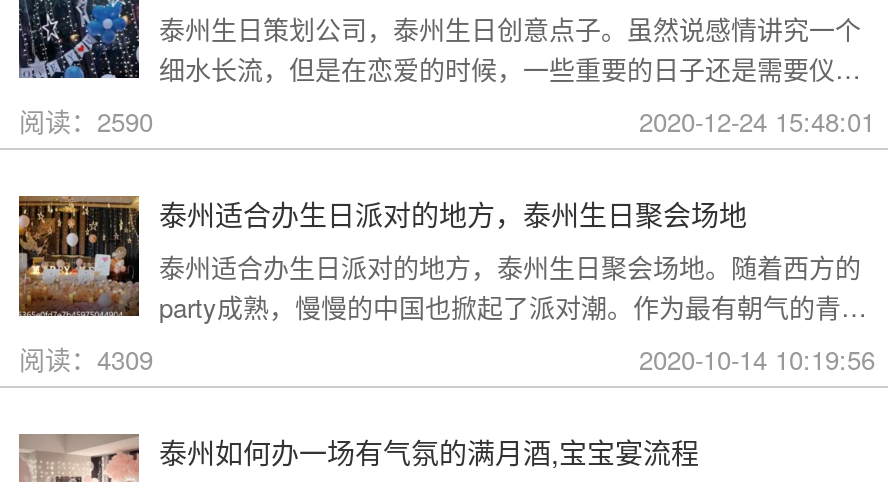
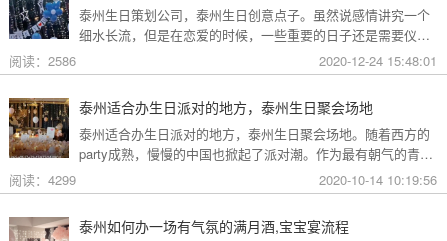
- 阅读：2590
+ 阅读：2586

- 阅读：4309
+ 阅读：4299
